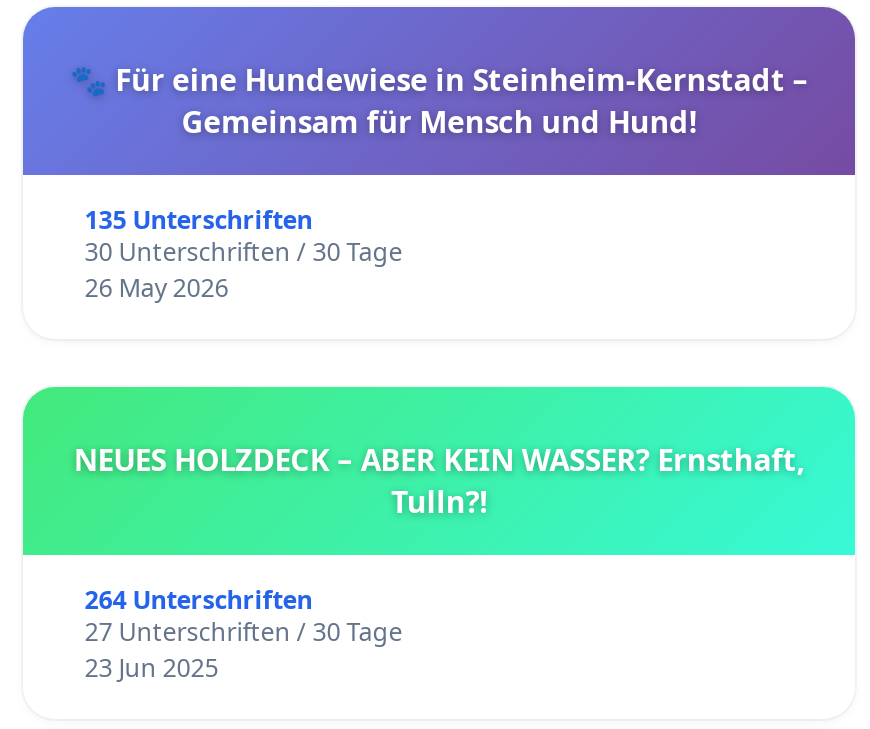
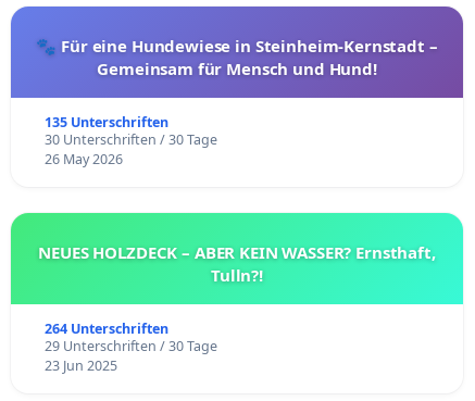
- 27 Unterschriften / 30 Tage
+ 29 Unterschriften / 30 Tage
